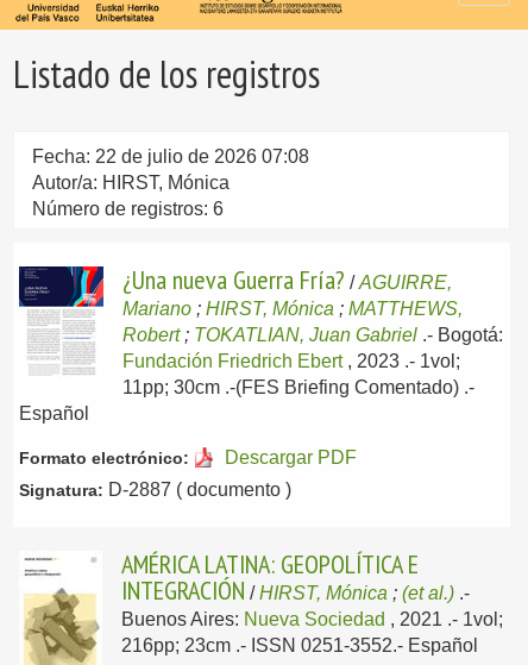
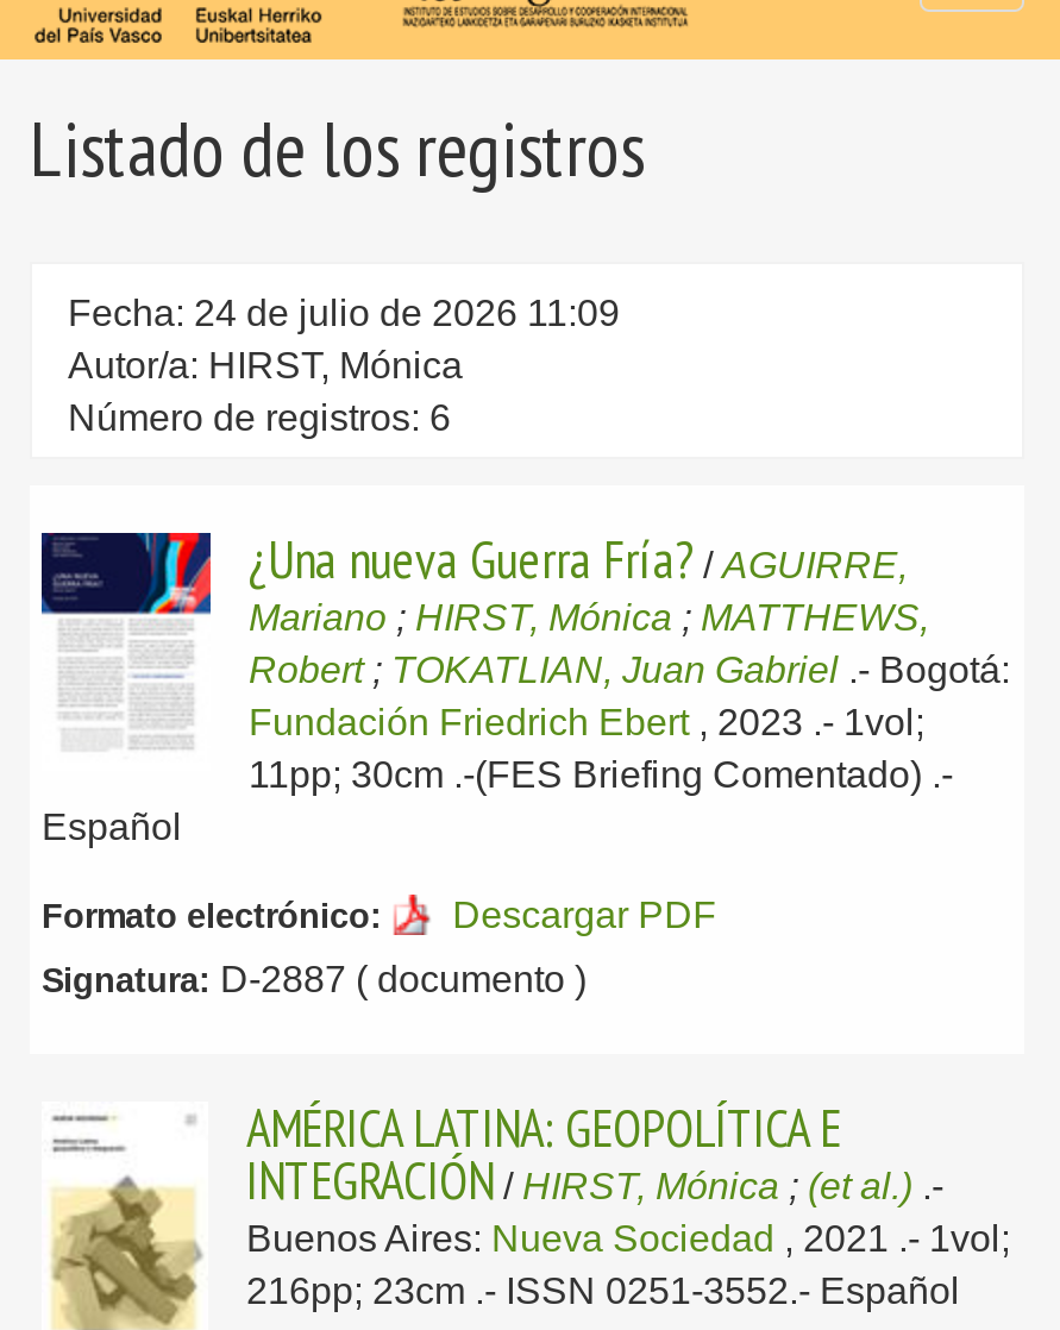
- Fecha: 22 de julio de 2026 07:08
+ Fecha: 24 de julio de 2026 11:09
